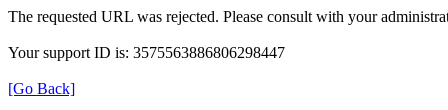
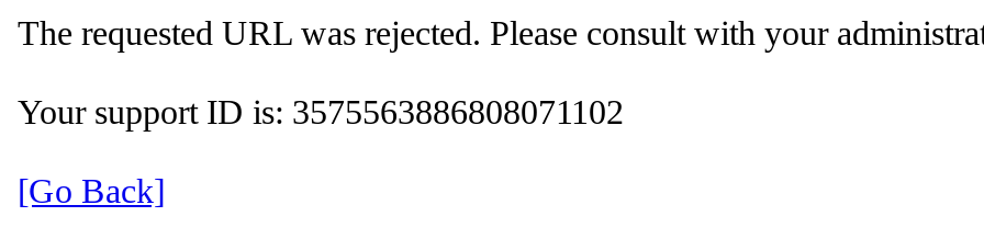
- Your support ID is: 3575563886806298447
+ Your support ID is: 3575563886808071102
